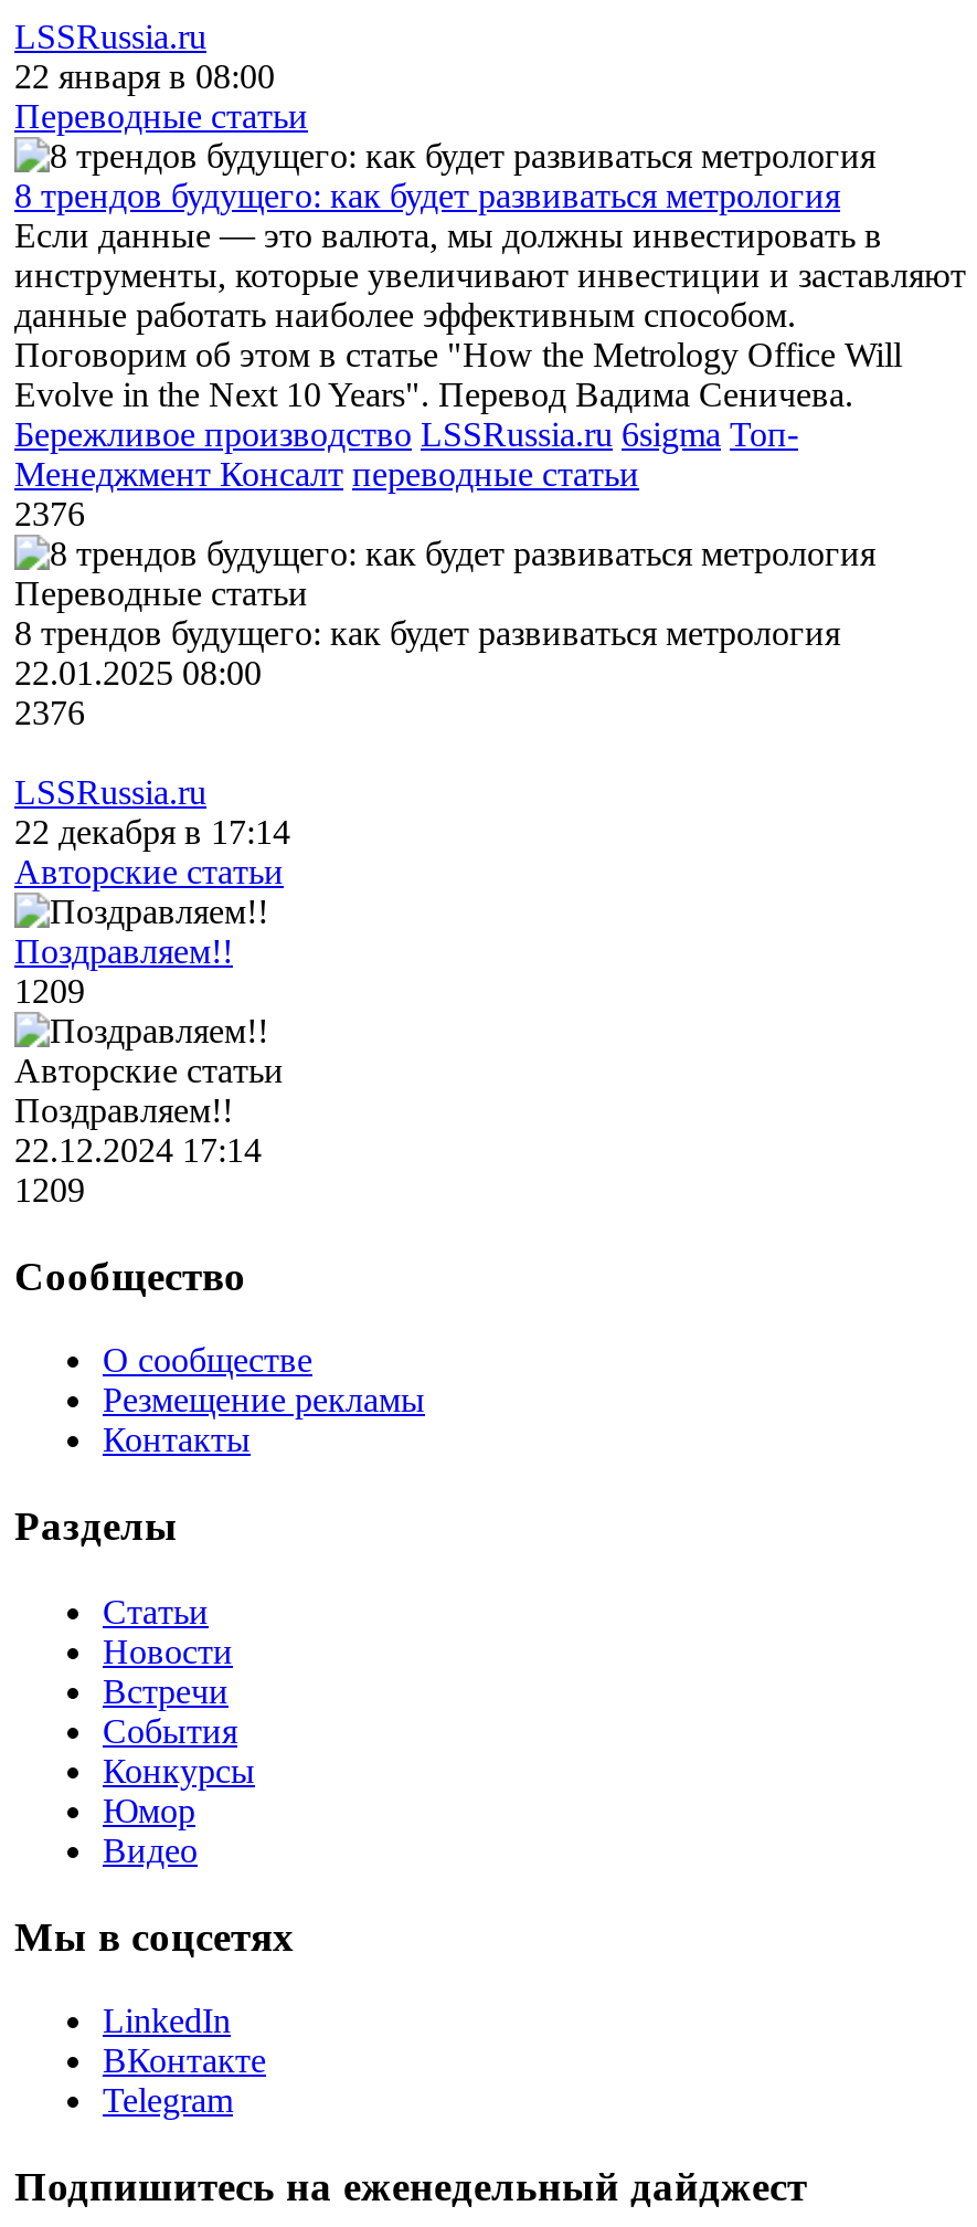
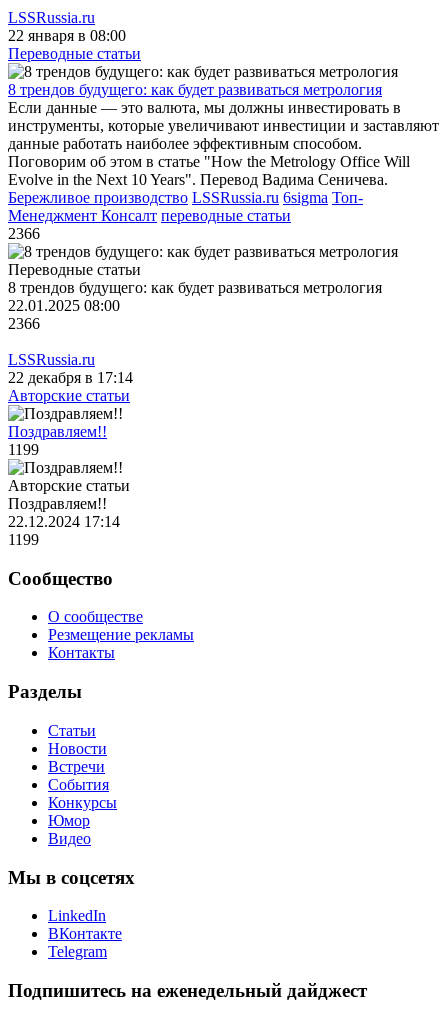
- 2376
+ 2366

- 2376
+ 2366

- 1209
+ 1199

- 1209
+ 1199
